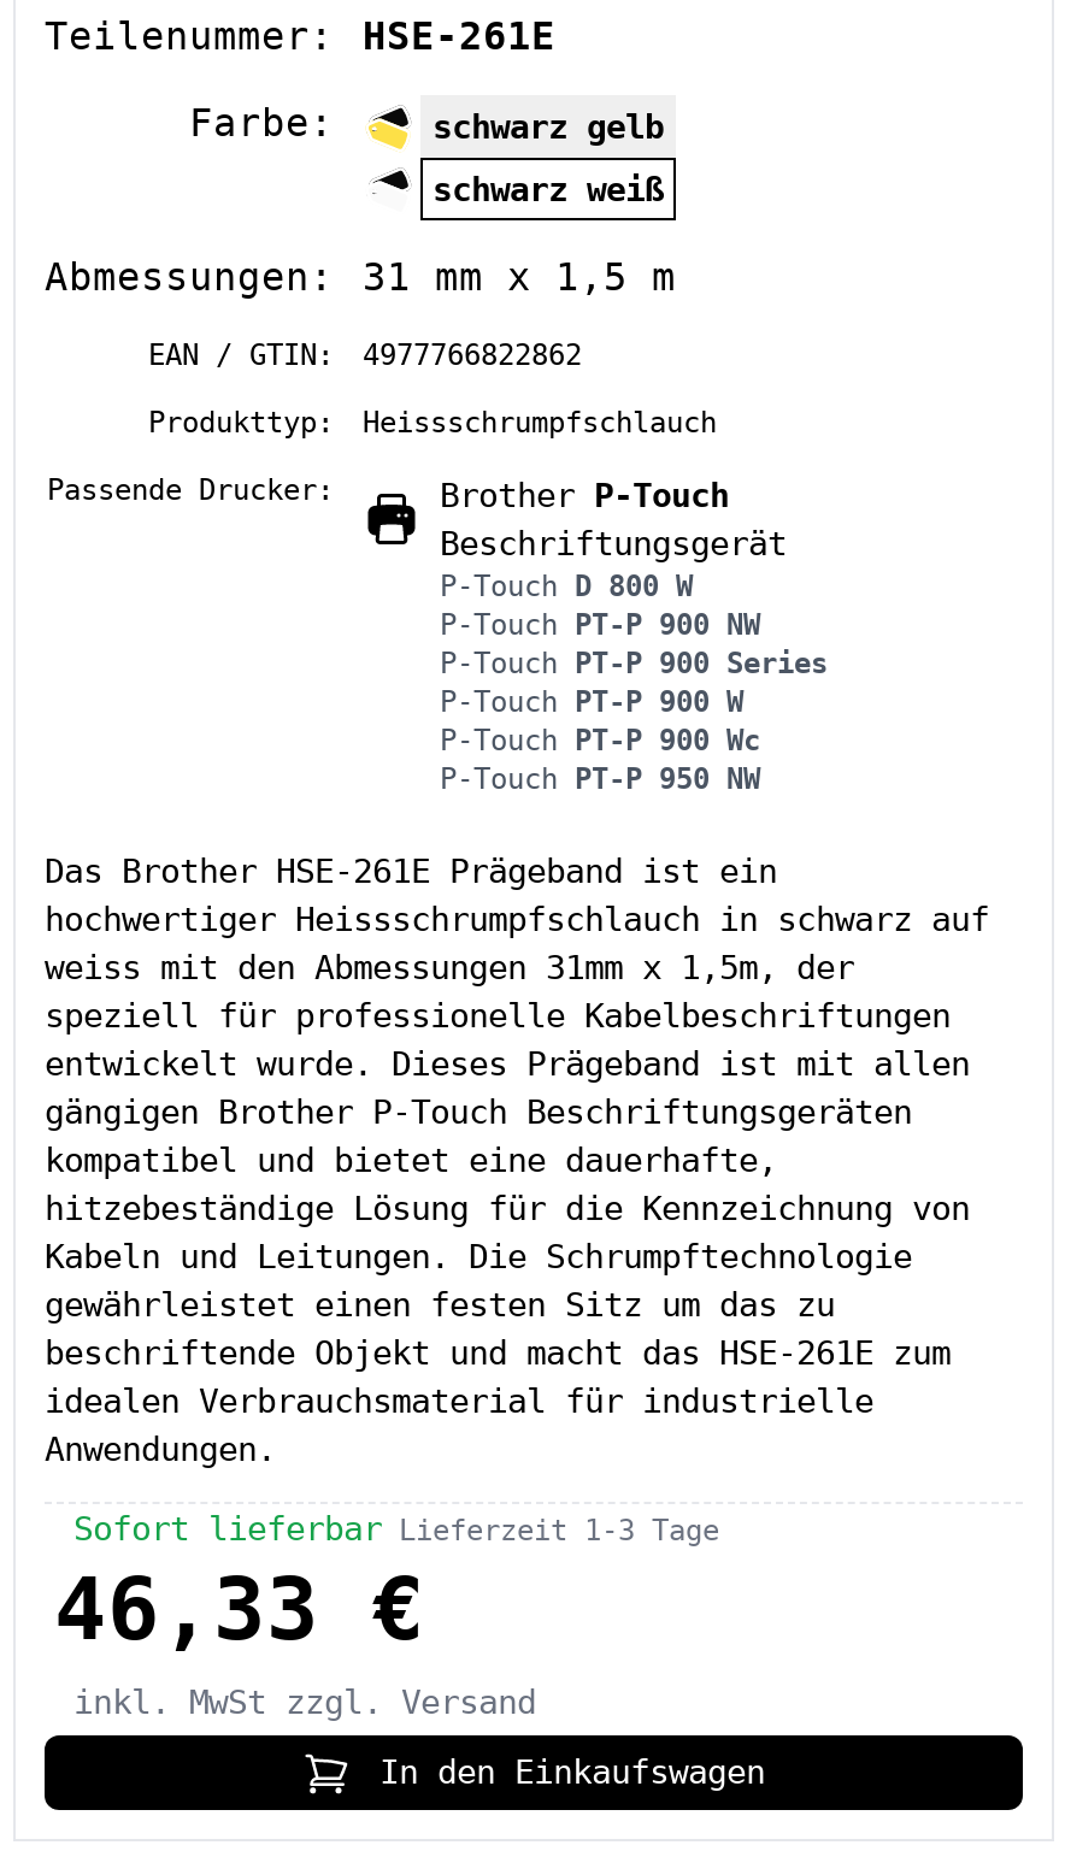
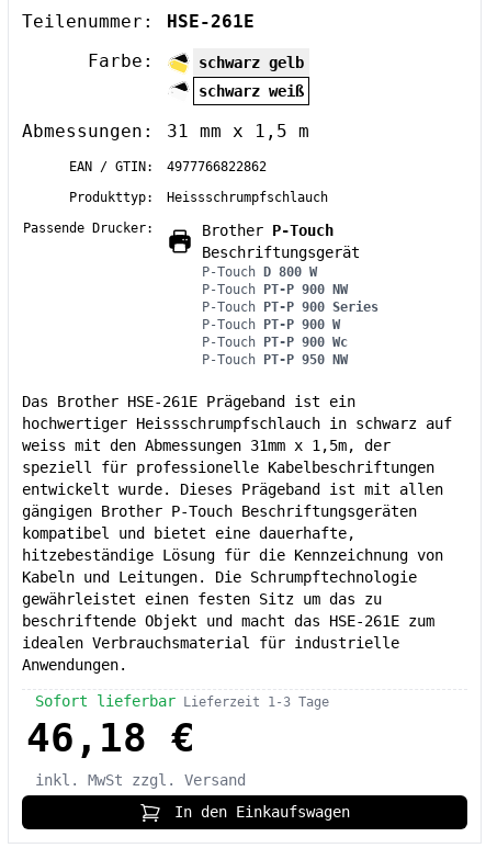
- 46,33 €
+ 46,18 €
